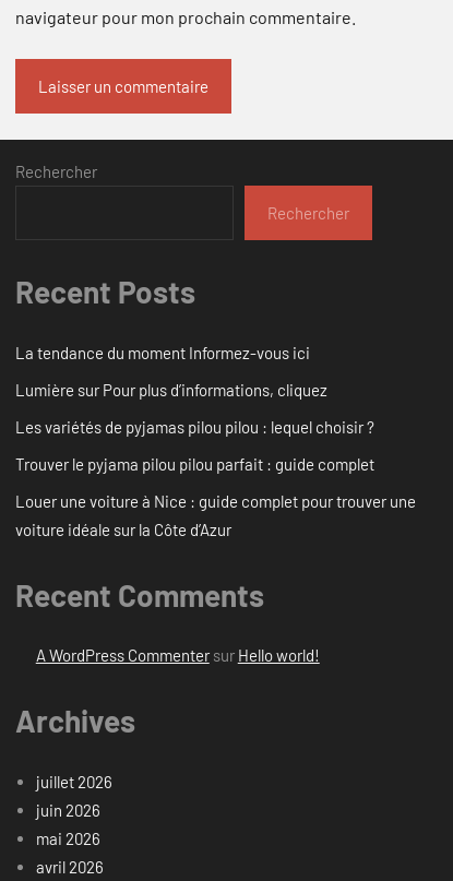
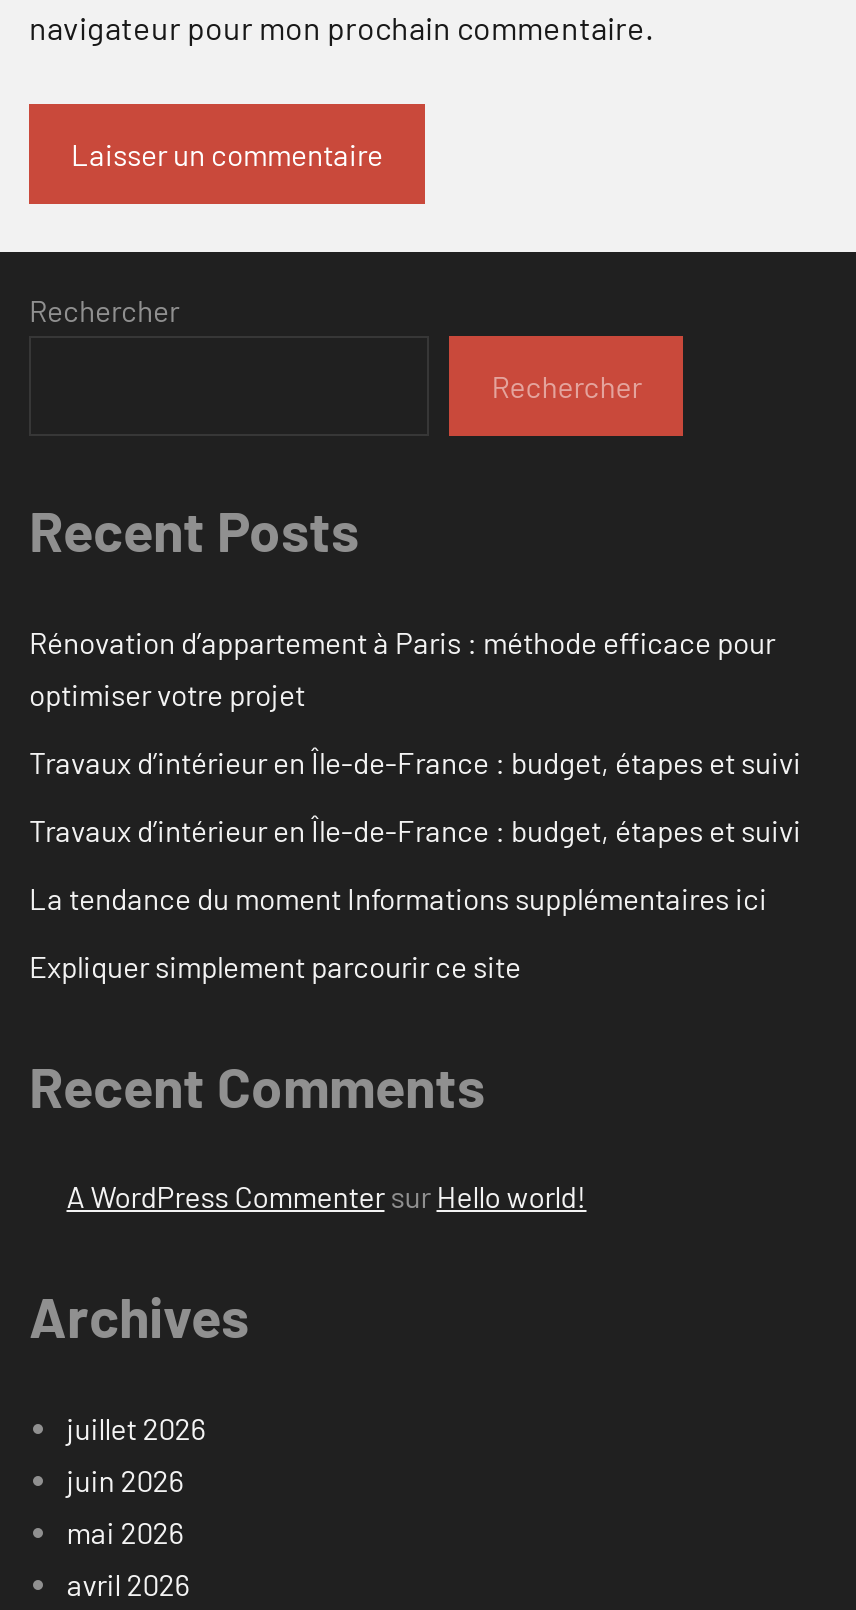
- La tendance du moment Informez-vous ici
+ Rénovation d’appartement à Paris : méthode efficace pour
+ optimiser votre projet

- Lumière sur Pour plus d’informations, cliquez
+ Travaux d’intérieur en Île-de-France : budget, étapes et suivi

- Les variétés de pyjamas pilou pilou : lequel choisir ?
+ Travaux d’intérieur en Île-de-France : budget, étapes et suivi

- Trouver le pyjama pilou pilou parfait : guide complet
+ La tendance du moment Informations supplémentaires ici

- Louer une voiture à Nice : guide complet pour trouver une
- voiture idéale sur la Côte d’Azur
+ Expliquer simplement parcourir ce site
